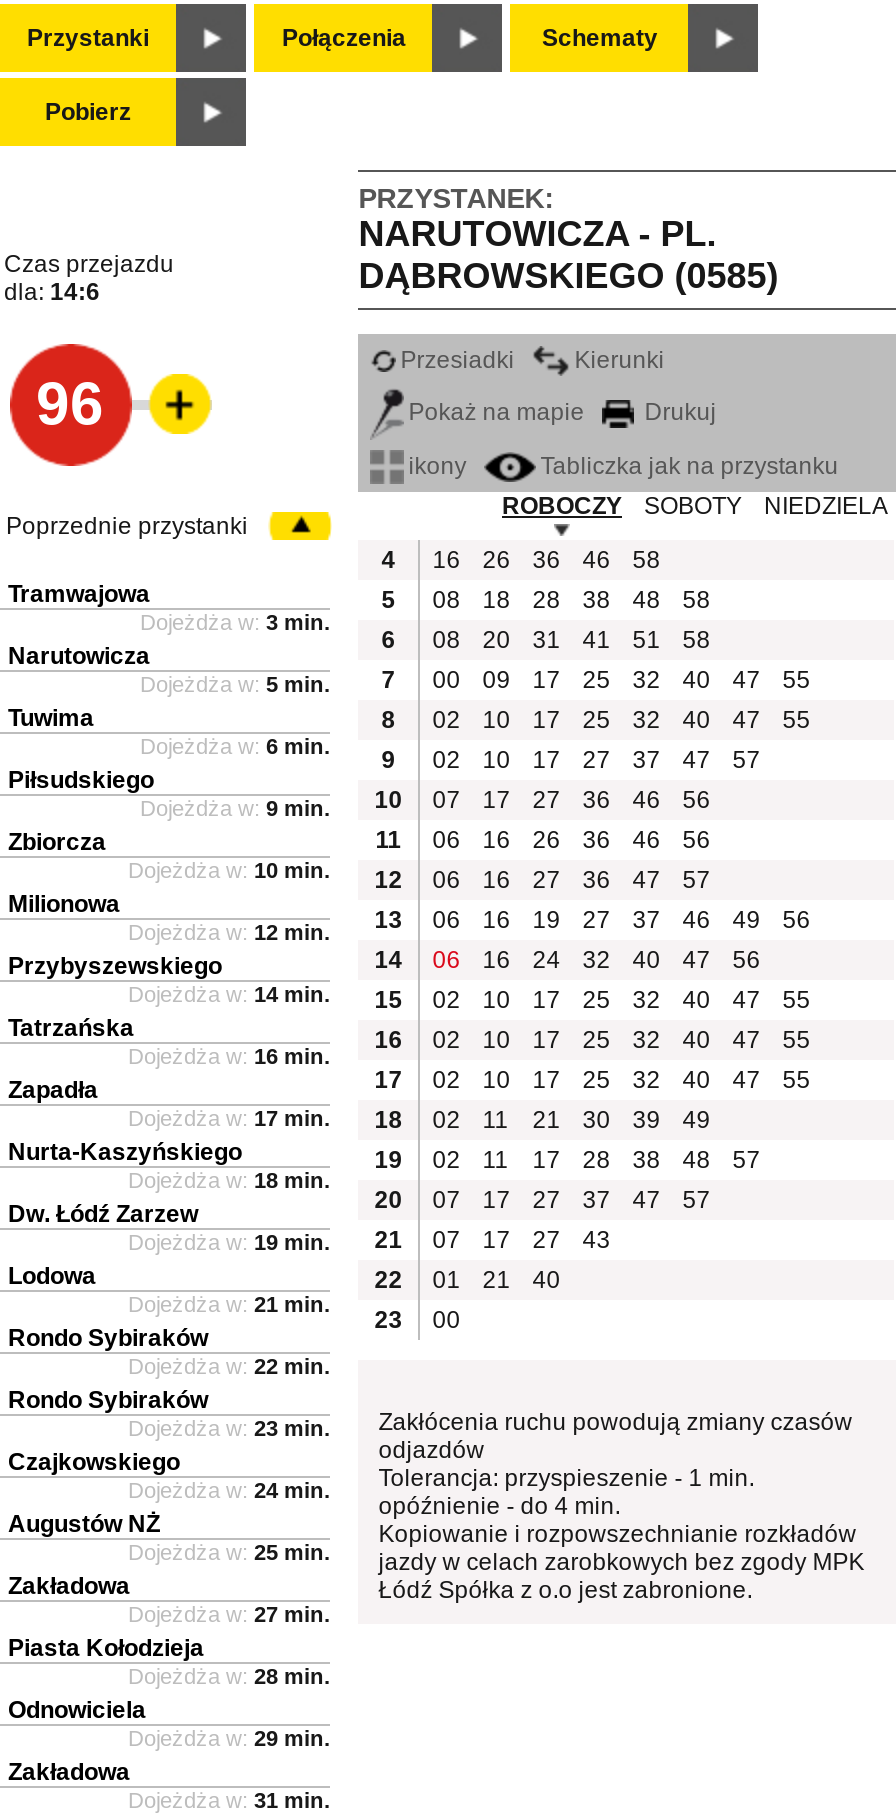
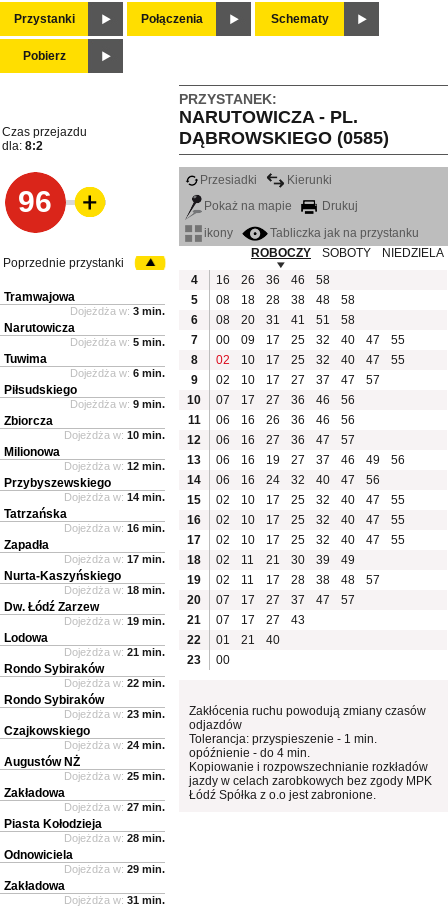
- dla: 14:6
+ dla: 8:2
